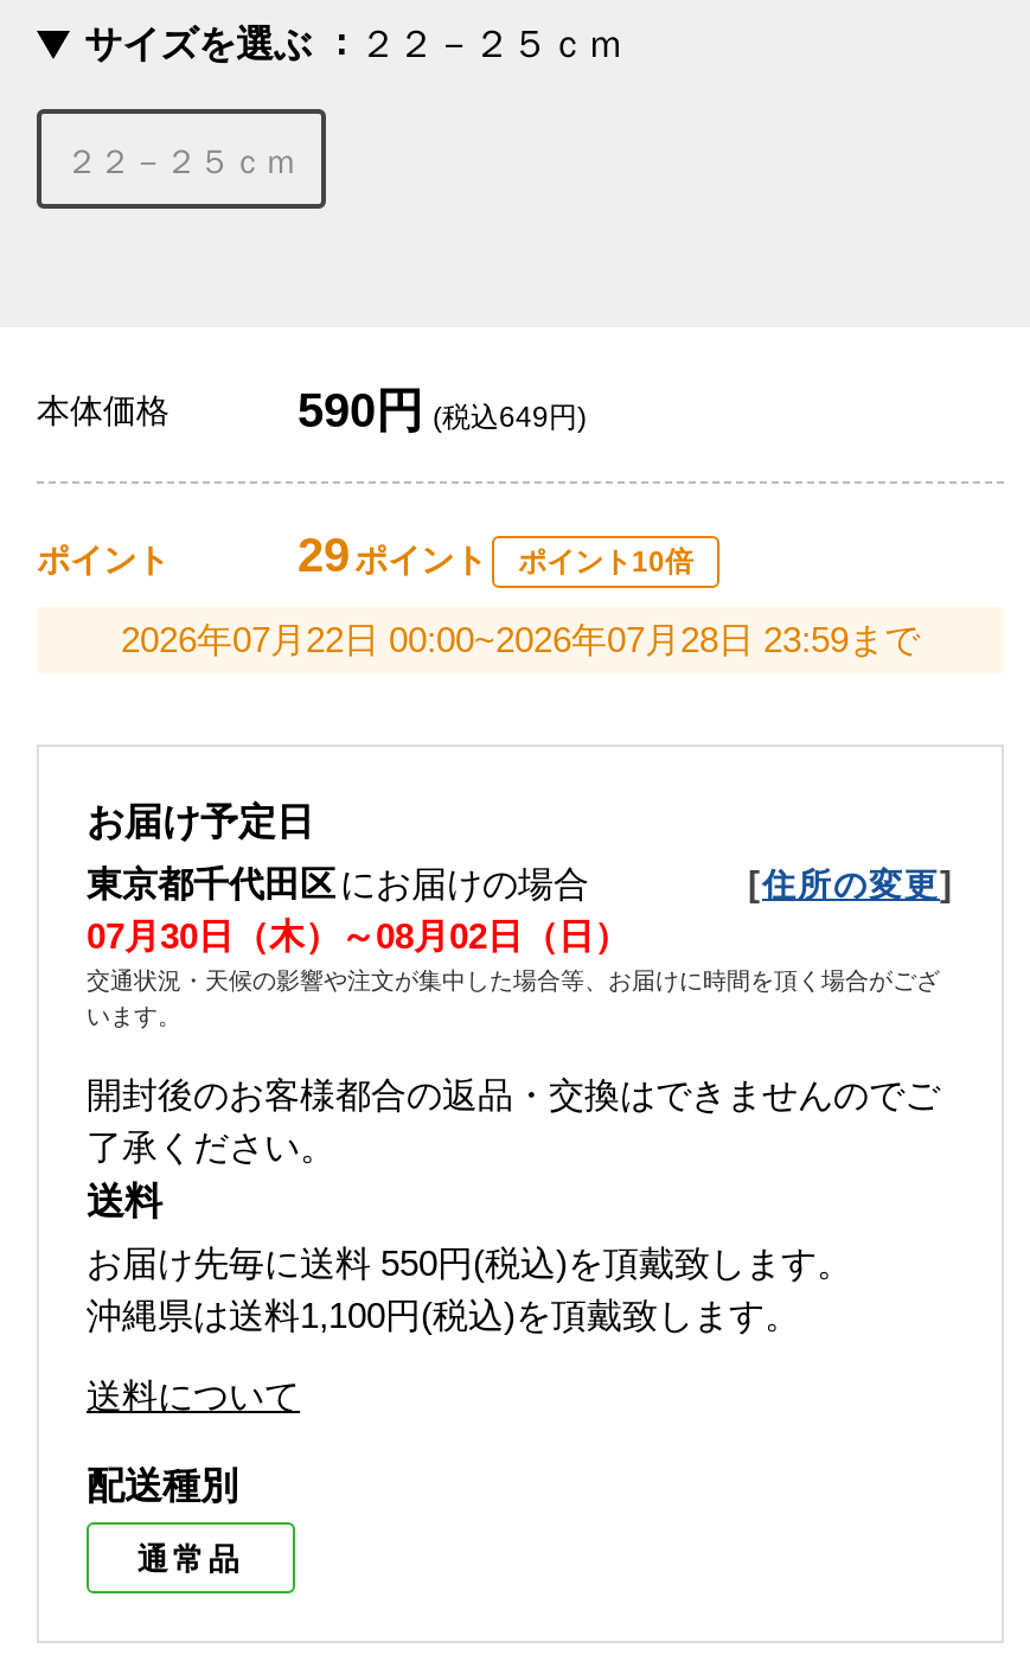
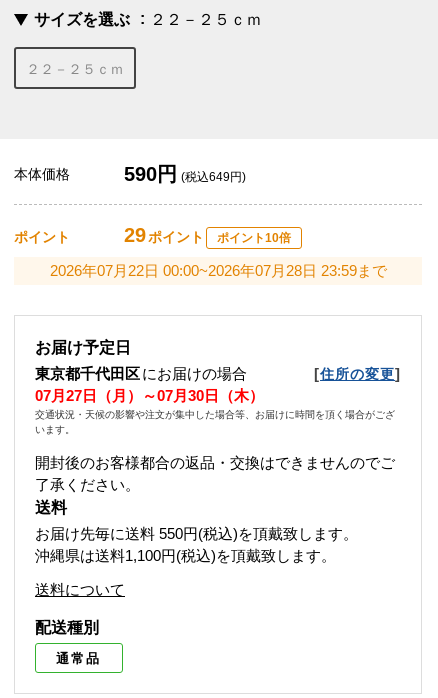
- 07月30日（木）～08月02日（日）
+ 07月27日（月）～07月30日（木）
